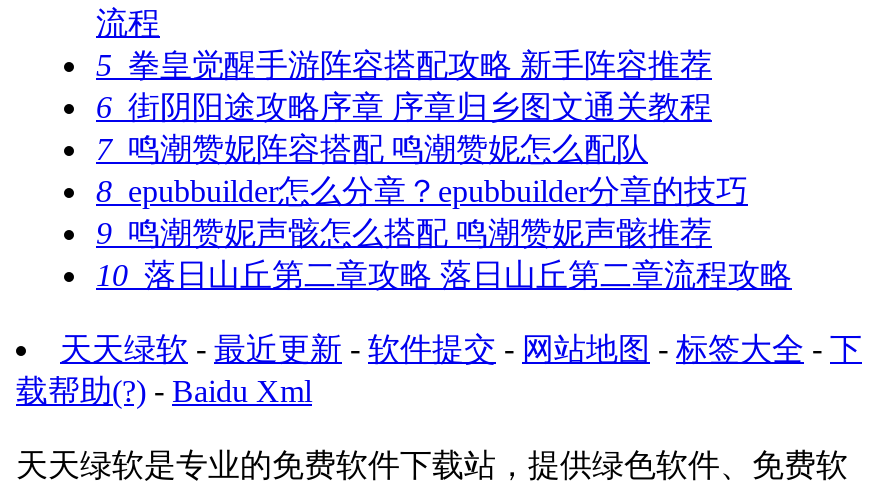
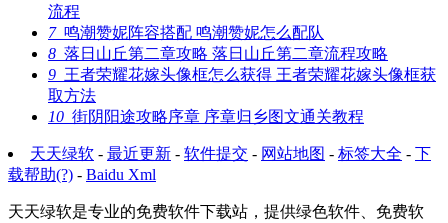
- 5拳皇觉醒手游阵容搭配攻略 新手阵容推荐
- 6街阴阳途攻略序章 序章归乡图文通关教程

moved up: 7鸣潮赞妮阵容搭配 鸣潮赞妮怎么配队

- 8 epubbuilder怎么分章？epubbuilder分章的技巧
- 9鸣潮赞妮声骸怎么搭配 鸣潮赞妮声骸推荐
- 10落日山丘第二章攻略 落日山丘第二章流程攻略
+ 8落日山丘第二章攻略 落日山丘第二章流程攻略
+ 9王者荣耀花嫁头像框怎么获得 王者荣耀花嫁头像框获
+ 取方法
+ 10街阴阳途攻略序章 序章归乡图文通关教程
